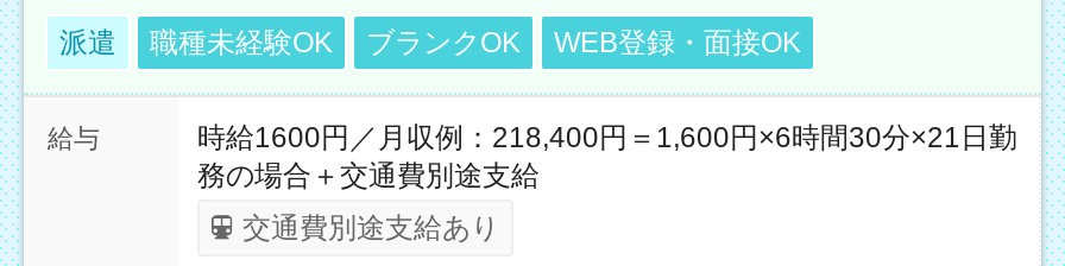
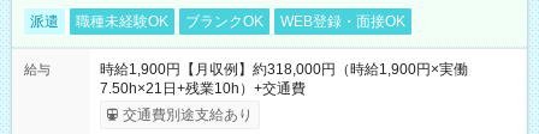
- 時給1600円／月収例：218,400円＝1,600円×6時間30分×21日勤
- 務の場合＋交通費別途支給
+ 時給1,900円【月収例】約318,000円（時給1,900円×実働
+ 7.50h×21日+残業10h）+交通費
